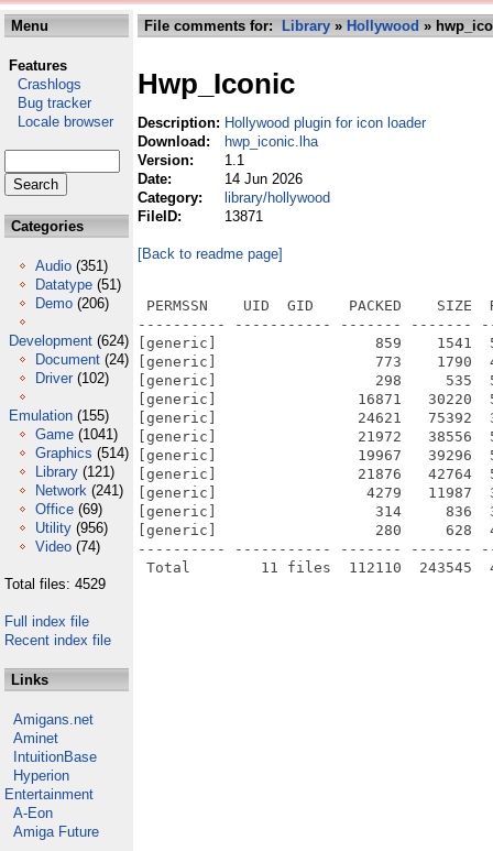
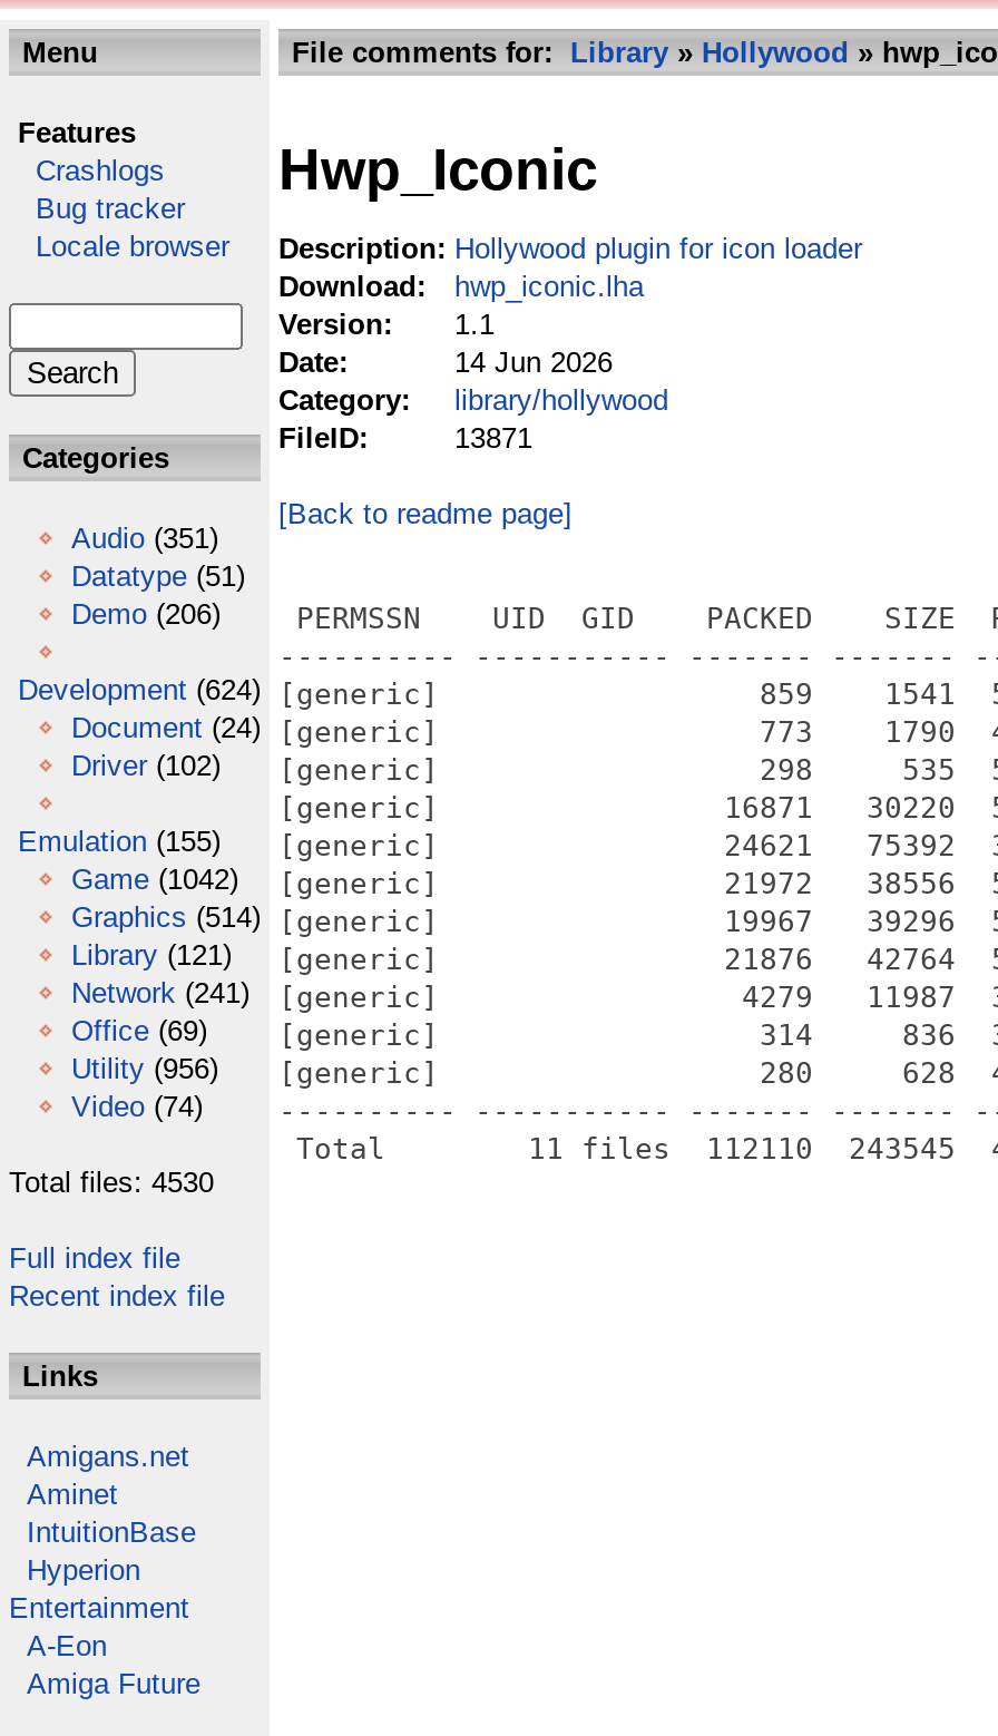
- Game (1041)
+ Game (1042)

- Total files: 4529
+ Total files: 4530
